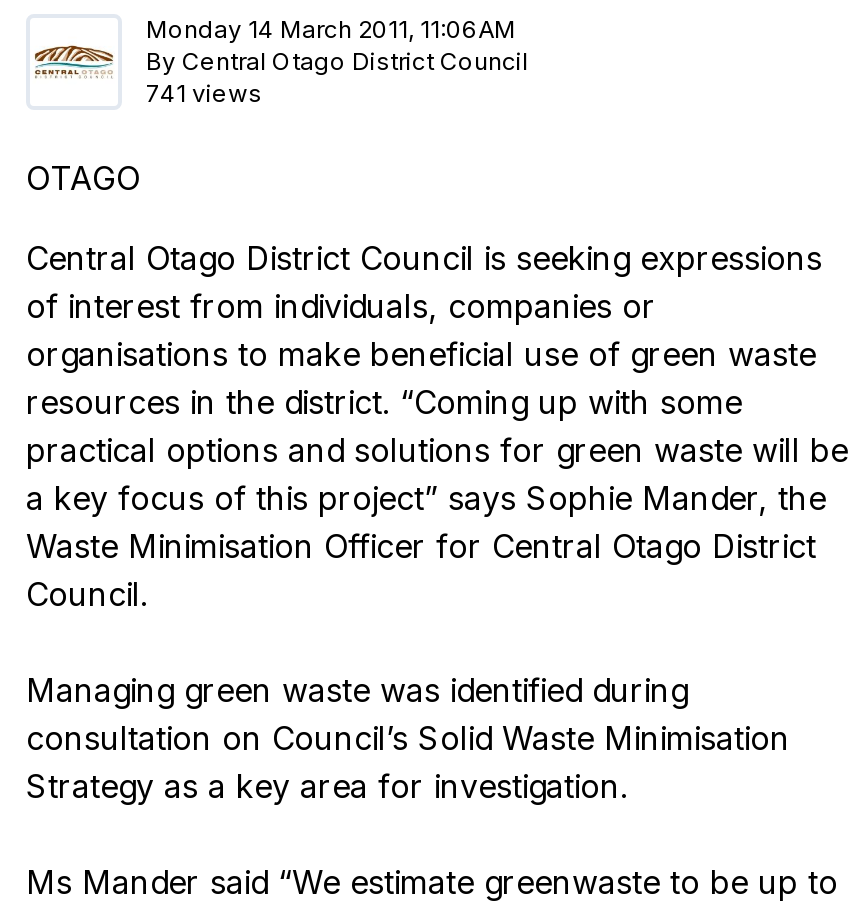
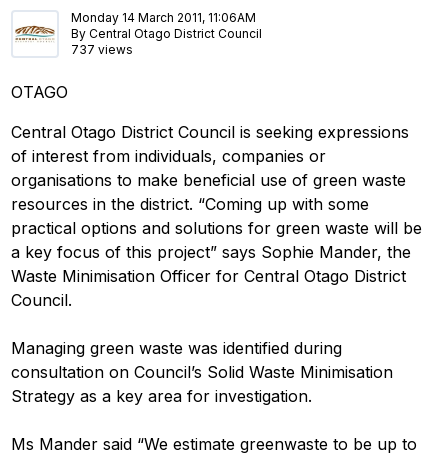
- 741 views
+ 737 views
